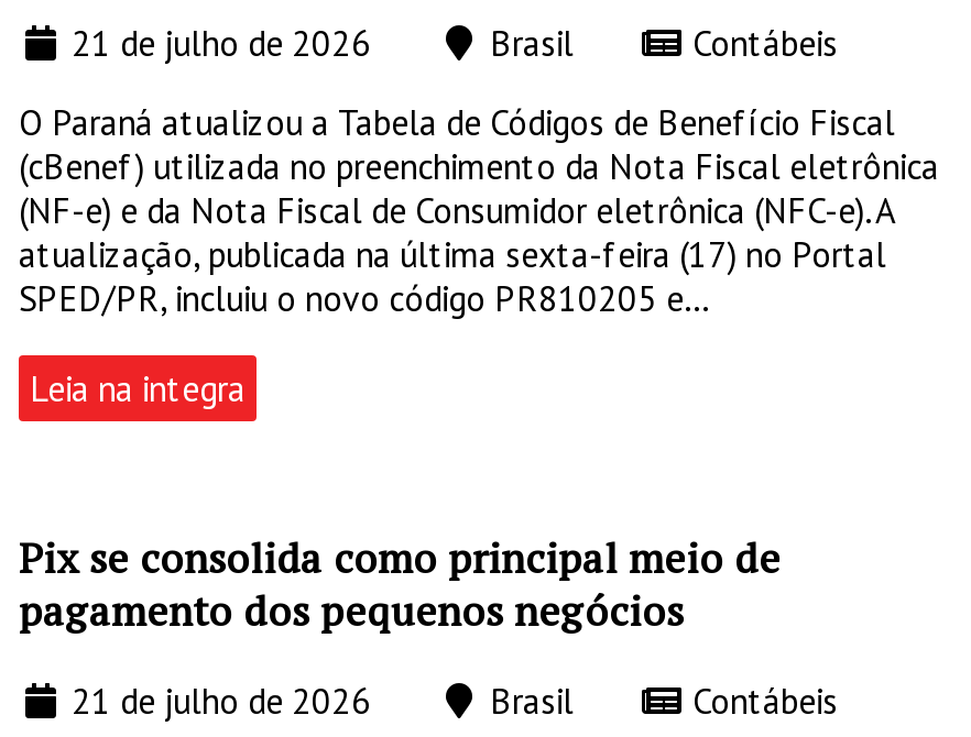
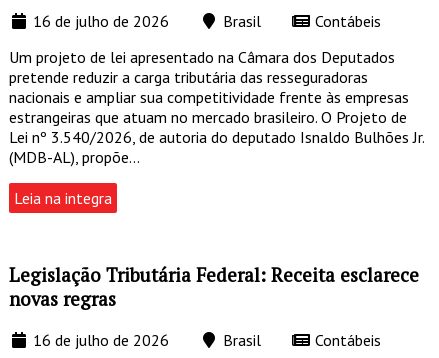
- 21 de julho de 2026
+ 16 de julho de 2026

- O Paraná atualizou a Tabela de Códigos de Benefício Fiscal
- (cBenef) utilizada no preenchimento da Nota Fiscal eletrônica
- (NF-e) e da Nota Fiscal de Consumidor eletrônica (NFC-e). A
- atualização, publicada na última sexta-feira (17) no Portal
- SPED/PR, incluiu o novo código PR810205 e...
+ Um projeto de lei apresentado na Câmara dos Deputados
+ pretende reduzir a carga tributária das resseguradoras
+ nacionais e ampliar sua competitividade frente às empresas
+ estrangeiras que atuam no mercado brasileiro. O Projeto de
+ Lei nº 3.540/2026, de autoria do deputado Isnaldo Bulhões Jr.
+ (MDB-AL), propõe...

- Pix se consolida como principal meio de
- pagamento dos pequenos negócios
+ Legislação Tributária Federal: Receita esclarece
+ novas regras

- 21 de julho de 2026
+ 16 de julho de 2026
